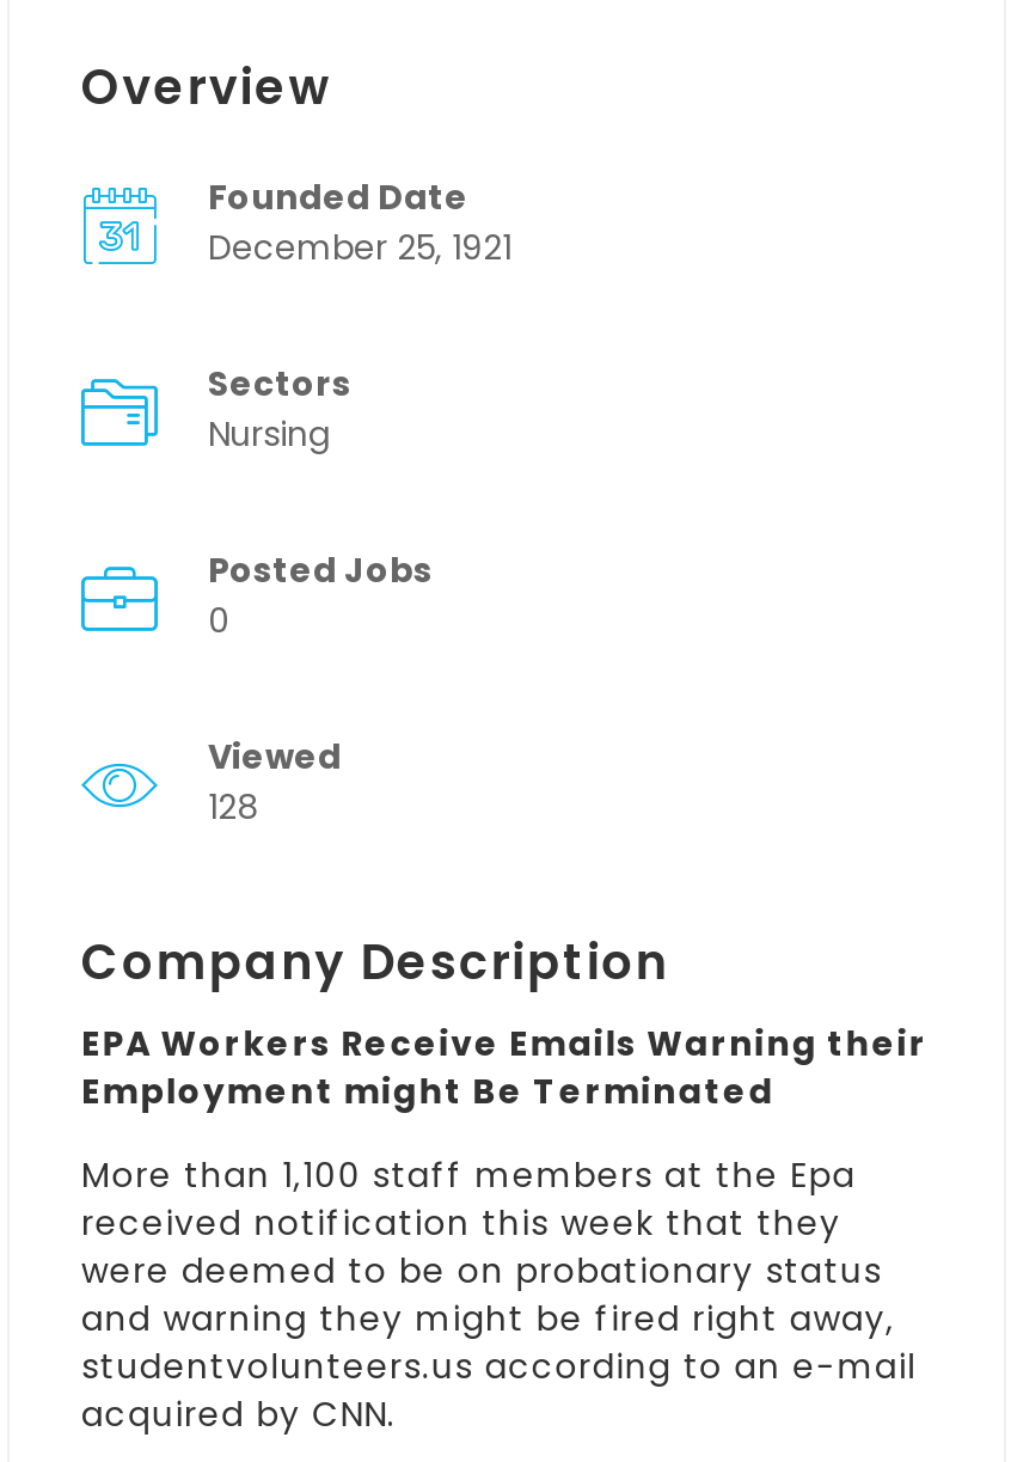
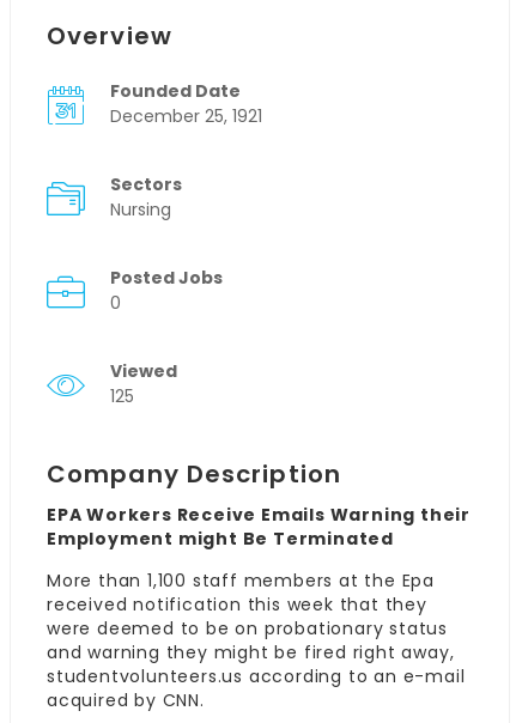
- 128
+ 125
